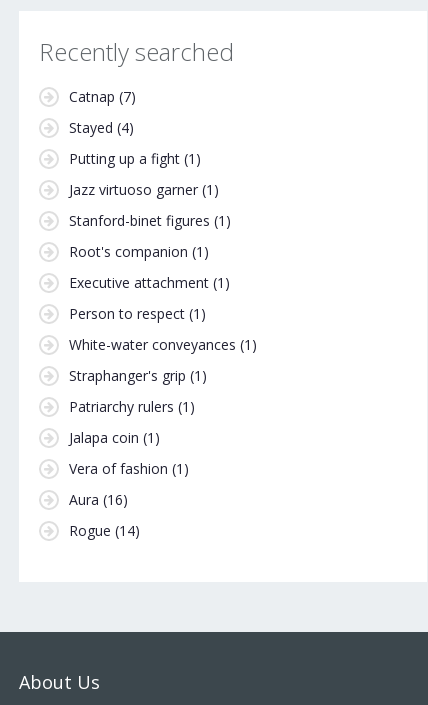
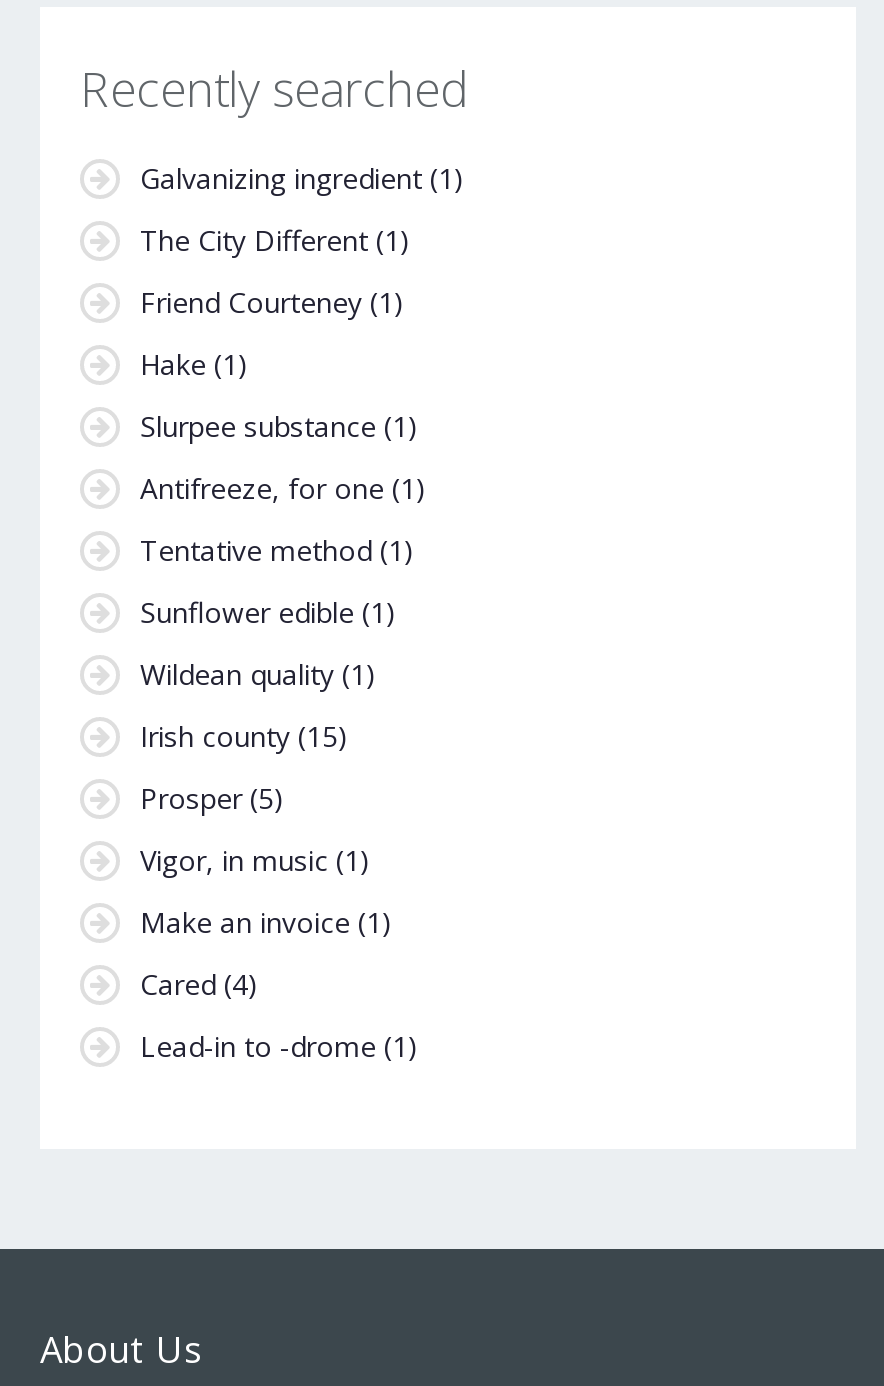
- Catnap (7)
+ Galvanizing ingredient (1)

- Stayed (4)
+ The City Different (1)

- Putting up a fight (1)
+ Friend Courteney (1)

- Jazz virtuoso garner (1)
+ Hake (1)

- Stanford-binet figures (1)
+ Slurpee substance (1)

- Root's companion (1)
+ Antifreeze, for one (1)

- Executive attachment (1)
+ Tentative method (1)

- Person to respect (1)
+ Sunflower edible (1)

- White-water conveyances (1)
+ Wildean quality (1)

- Straphanger's grip (1)
+ Irish county (15)

- Patriarchy rulers (1)
+ Prosper (5)

- Jalapa coin (1)
+ Vigor, in music (1)

- Vera of fashion (1)
+ Make an invoice (1)

- Aura (16)
+ Cared (4)

- Rogue (14)
+ Lead-in to -drome (1)
